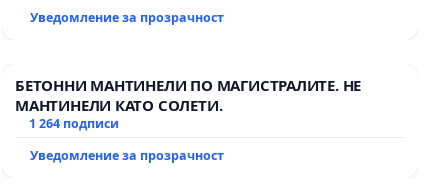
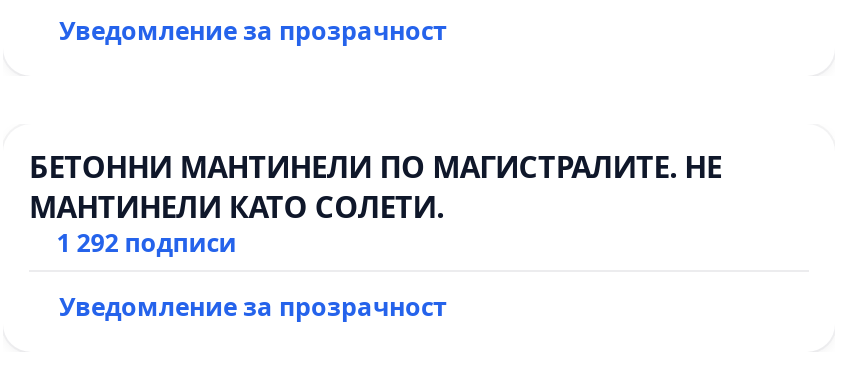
- 1 264 подписи
+ 1 292 подписи
